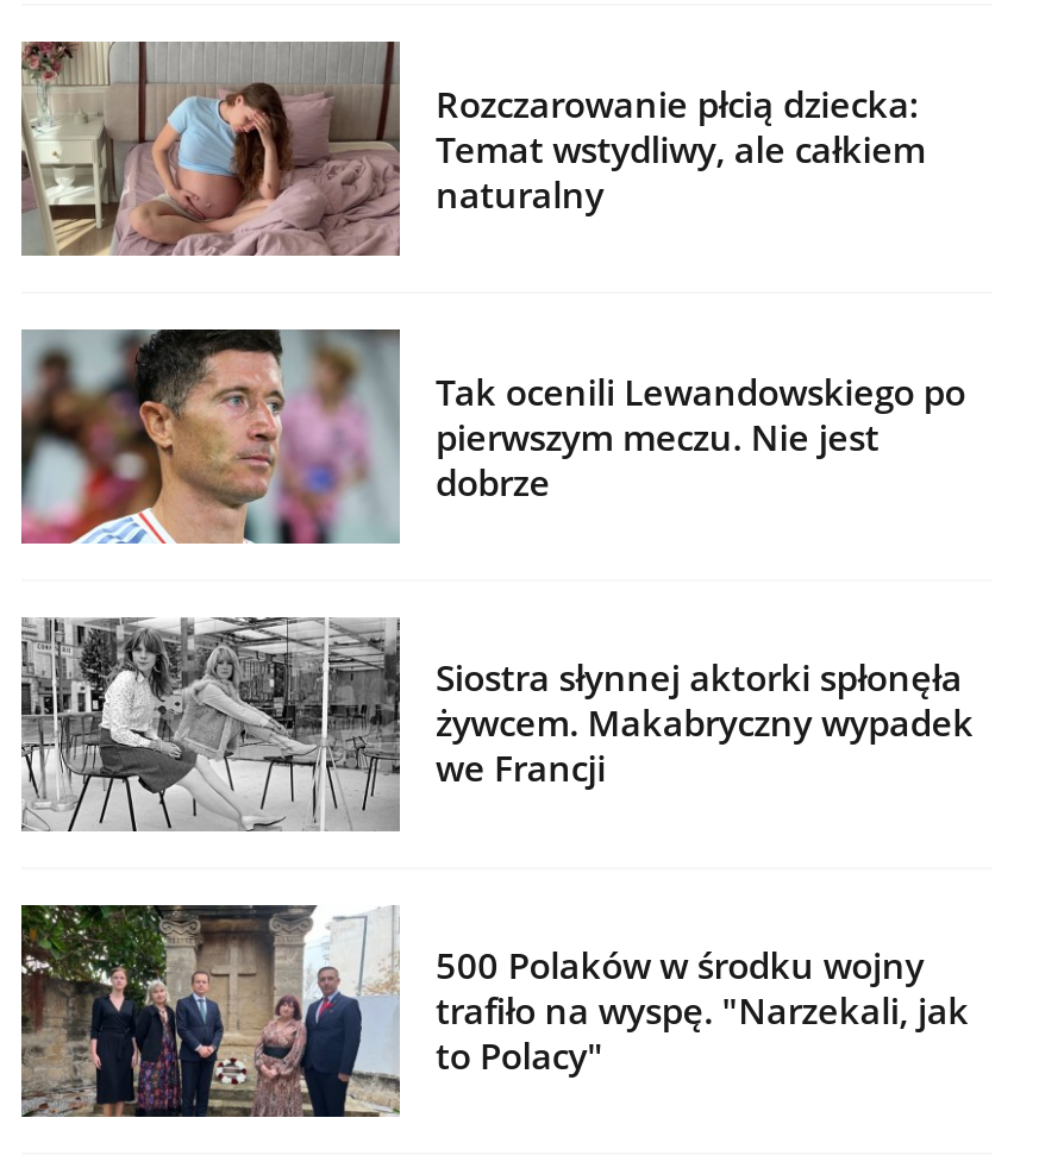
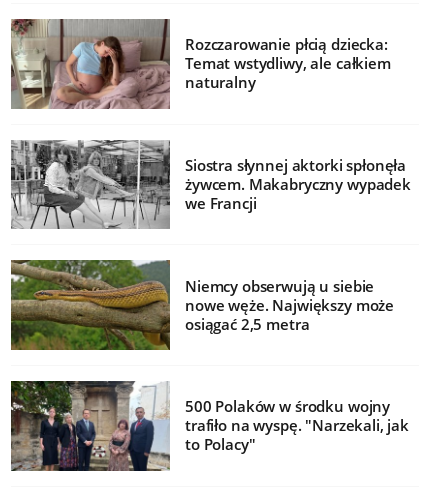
- [image]
- Tak ocenili Lewandowskiego po
- pierwszym meczu. Nie jest
- dobrze

moved up: Siostra słynnej aktorki spłonęła | żywcem. Makabryczny wypadek | we Francji

+ [image]
+ Niemcy obserwują u siebie
+ nowe węże. Największy może
+ osiągać 2,5 metra
